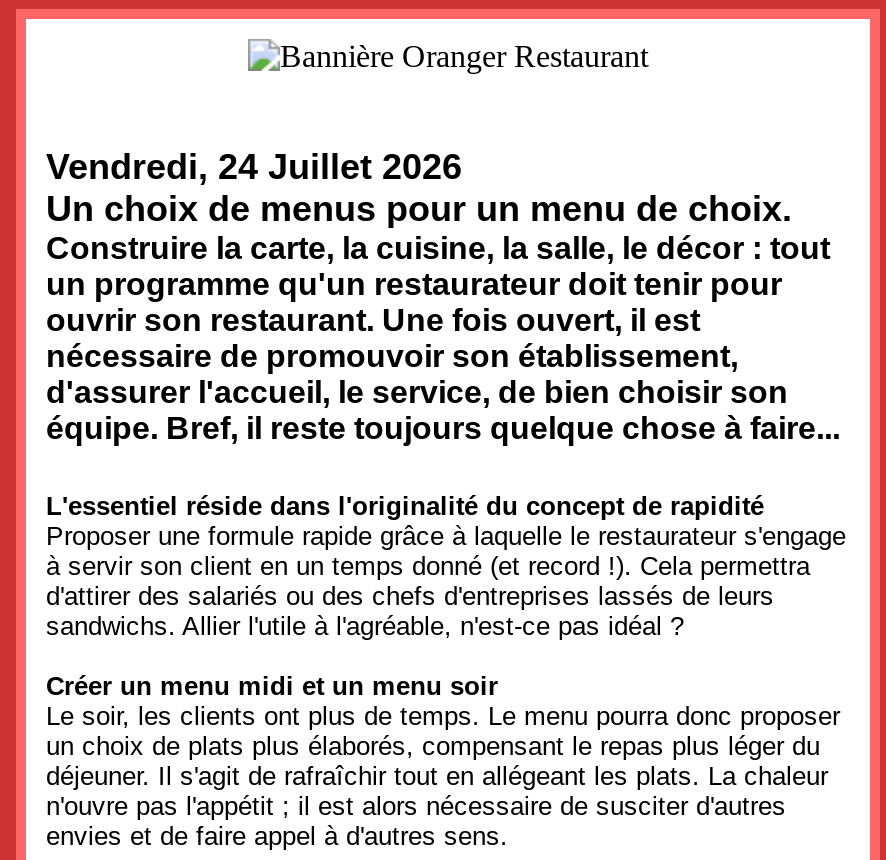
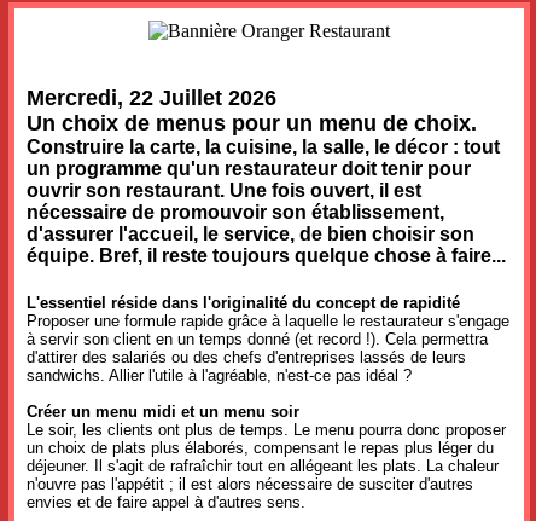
- Vendredi, 24 Juillet 2026
+ Mercredi, 22 Juillet 2026
